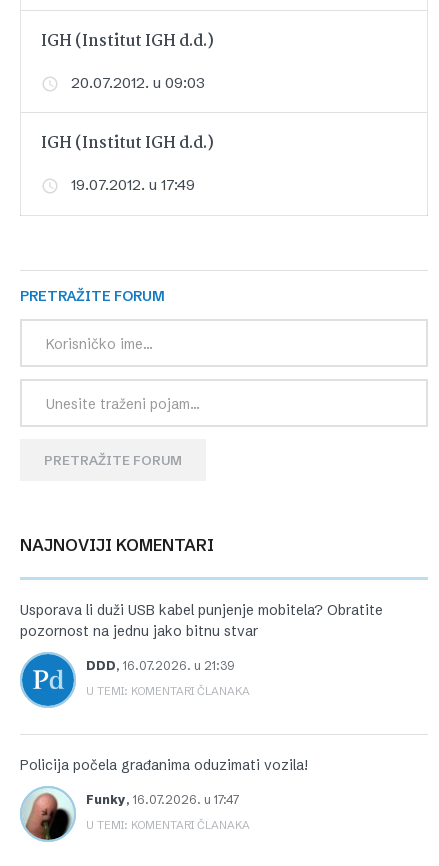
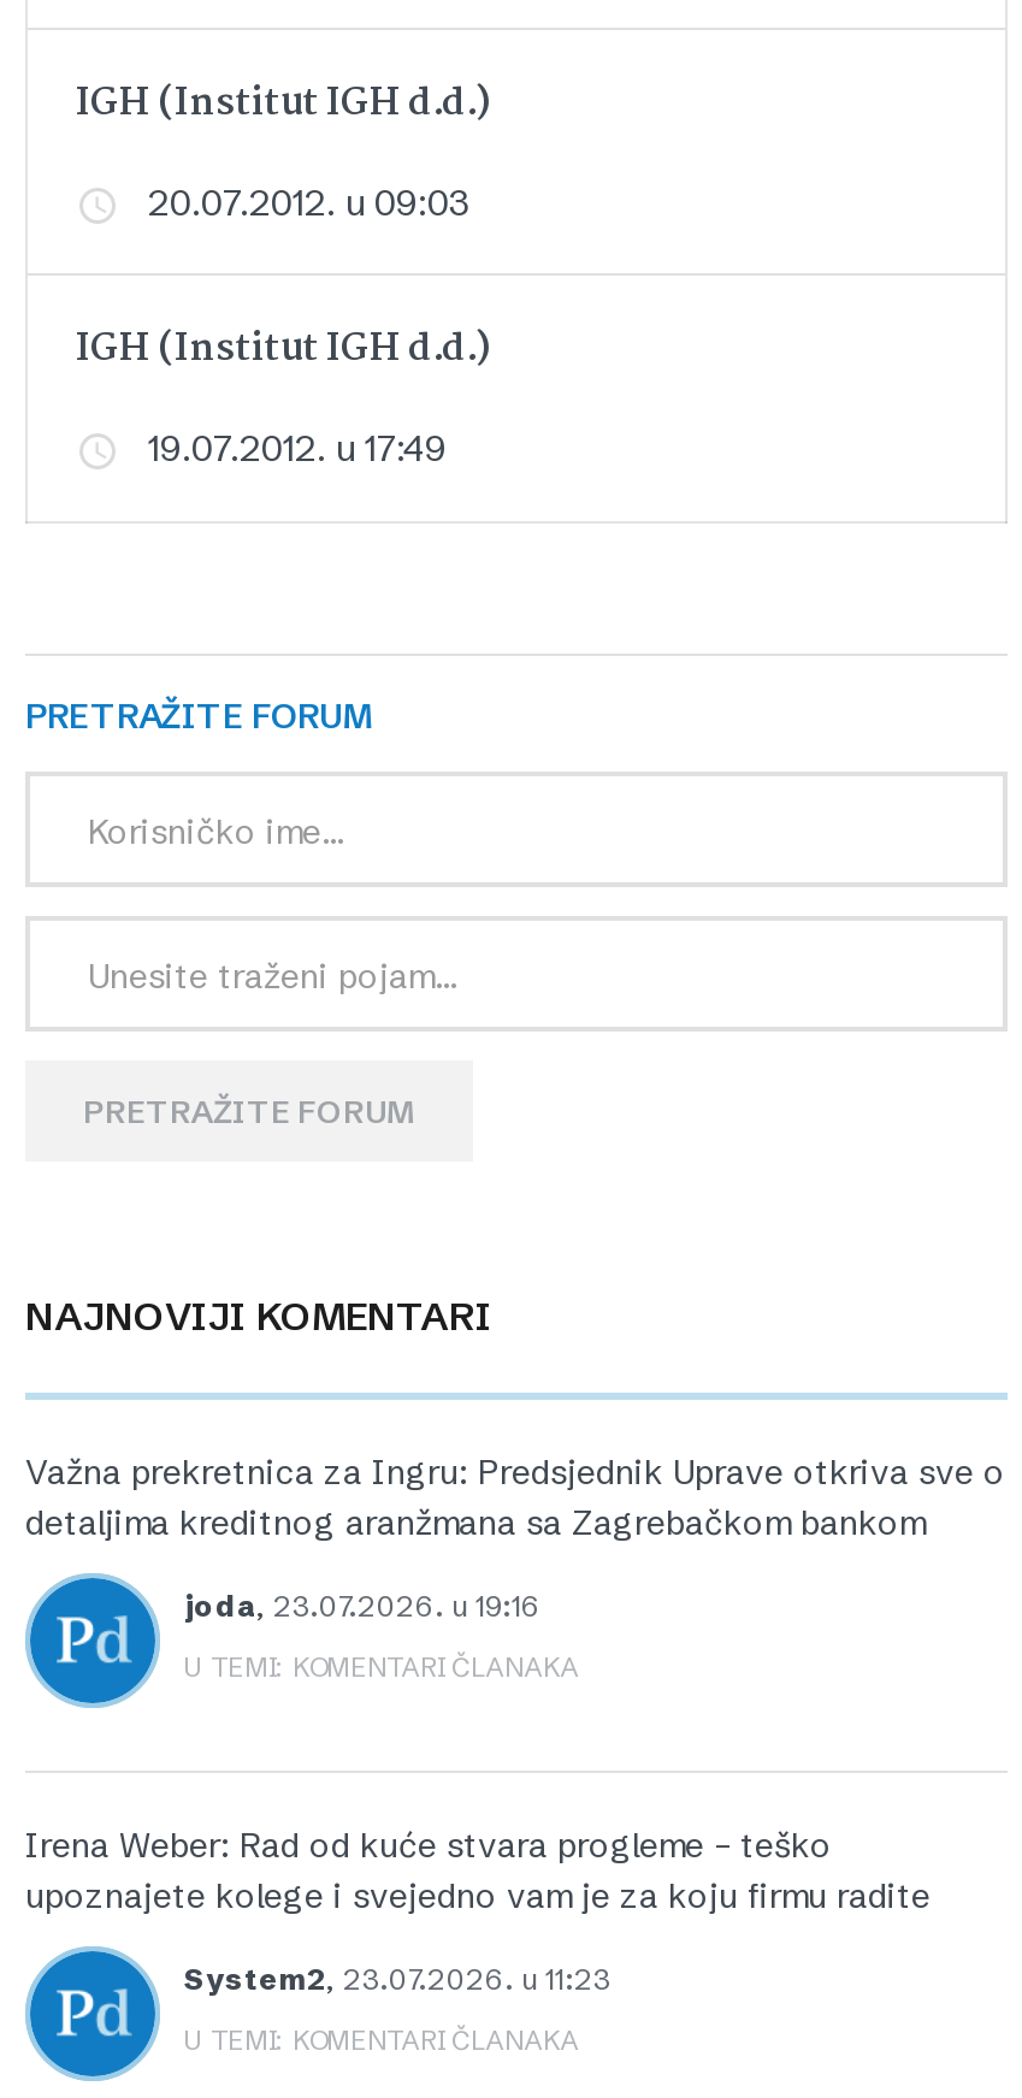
- Usporava li duži USB kabel punjenje mobitela? Obratite
- pozornost na jednu jako bitnu stvar
+ Važna prekretnica za Ingru: Predsjednik Uprave otkriva sve o
+ detaljima kreditnog aranžmana sa Zagrebačkom bankom

- DDD, 16.07.2026. u 21:39
+ joda, 23.07.2026. u 19:16

- Policija počela građanima oduzimati vozila!
+ Irena Weber: Rad od kuće stvara progleme – teško
+ upoznajete kolege i svejedno vam je za koju firmu radite

- [image]
- Funky, 16.07.2026. u 17:47
+ [image]
+ System2, 23.07.2026. u 11:23
